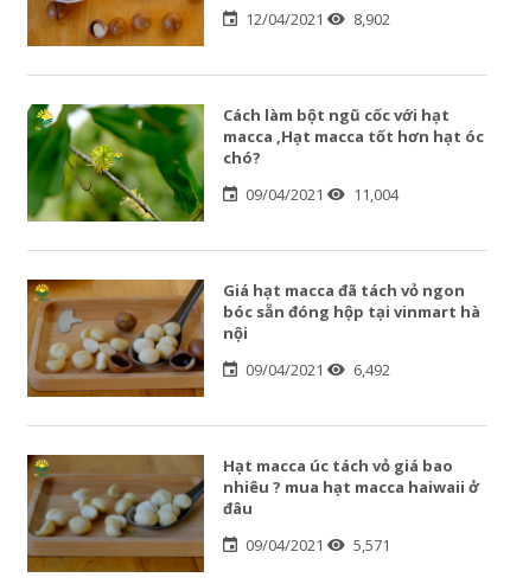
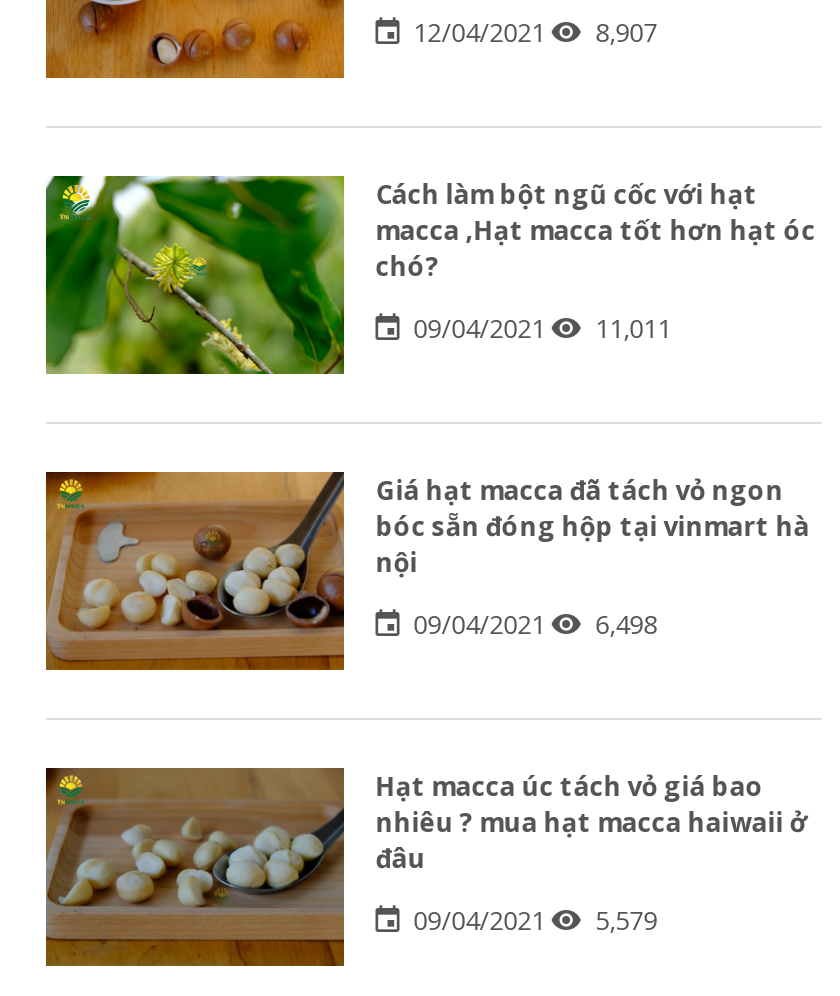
- 12/04/2021 8,902
+ 12/04/2021 8,907

- 09/04/2021 11,004
+ 09/04/2021 11,011

- 09/04/2021 6,492
+ 09/04/2021 6,498

- 09/04/2021 5,571
+ 09/04/2021 5,579
